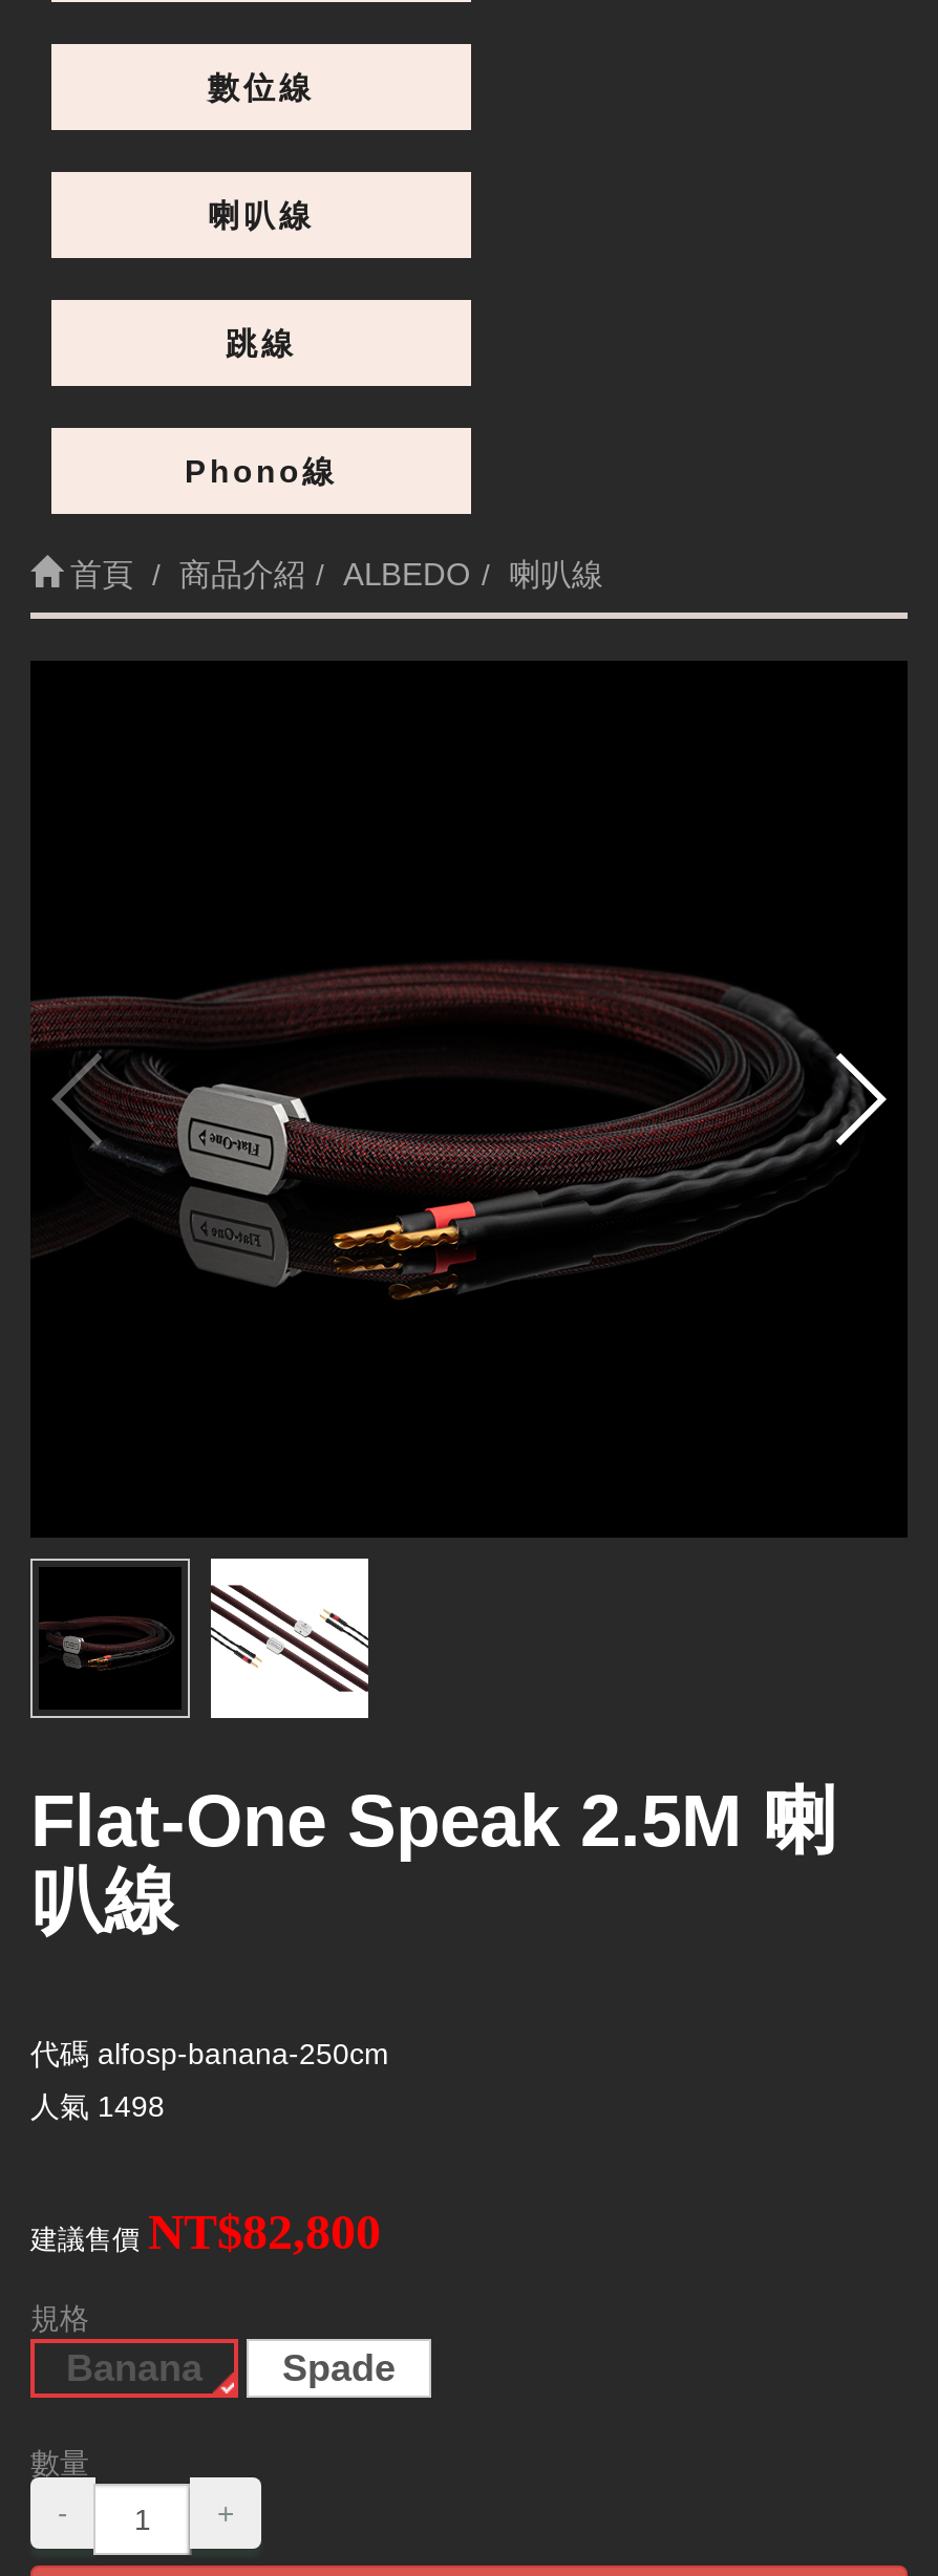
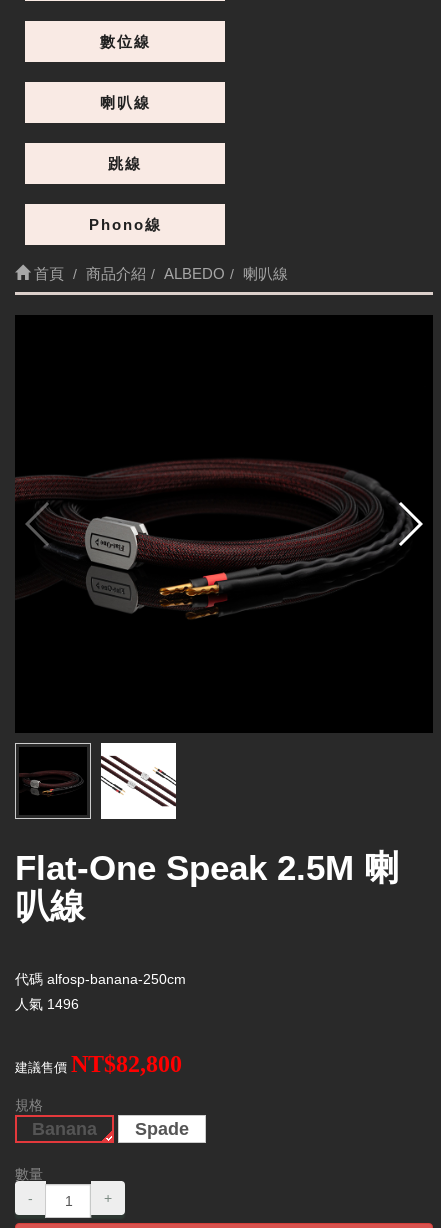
- 人氣1498
+ 人氣1496
